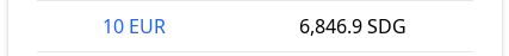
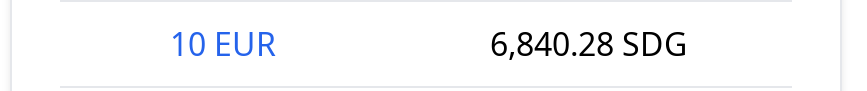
- 6,846.9 SDG
+ 6,840.28 SDG
